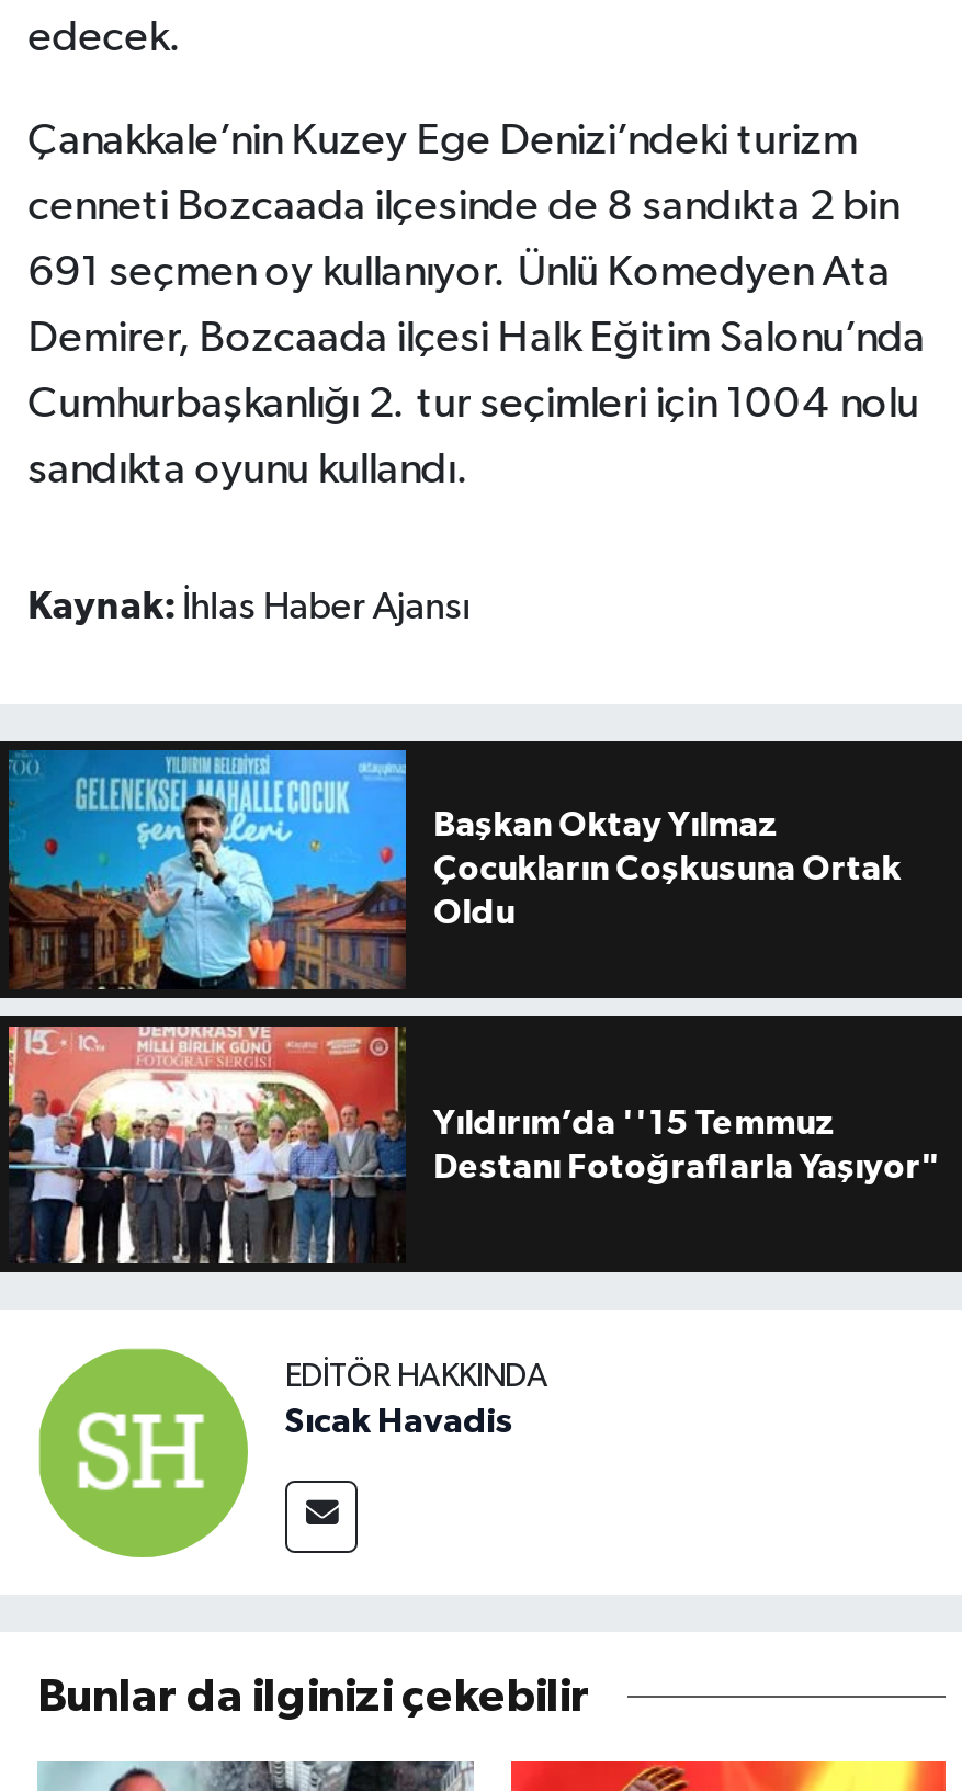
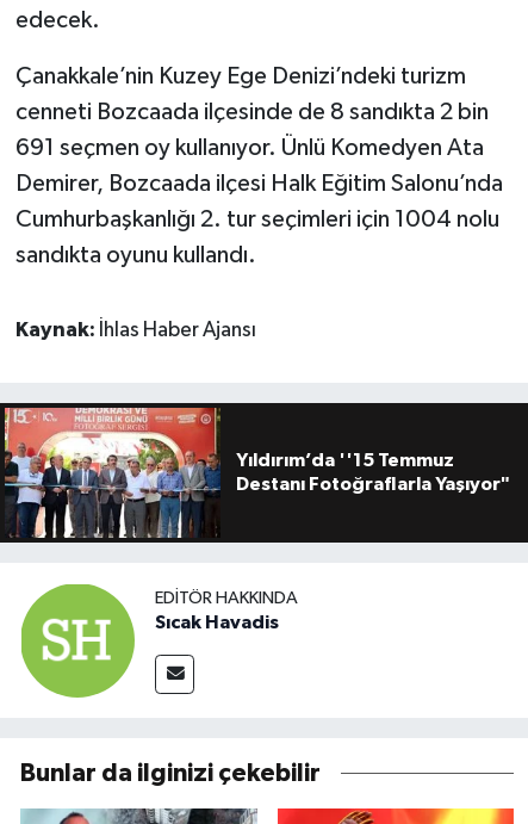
- [image]
- Başkan Oktay Yılmaz
- Çocukların Coşkusuna Ortak
- Oldu
